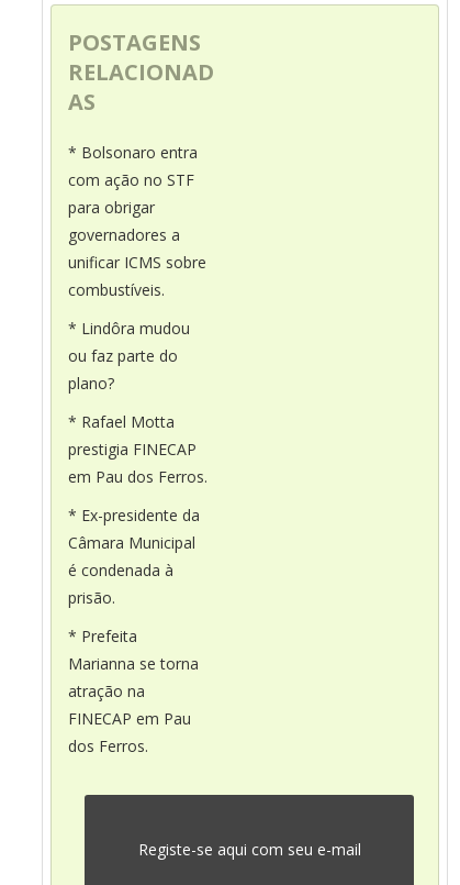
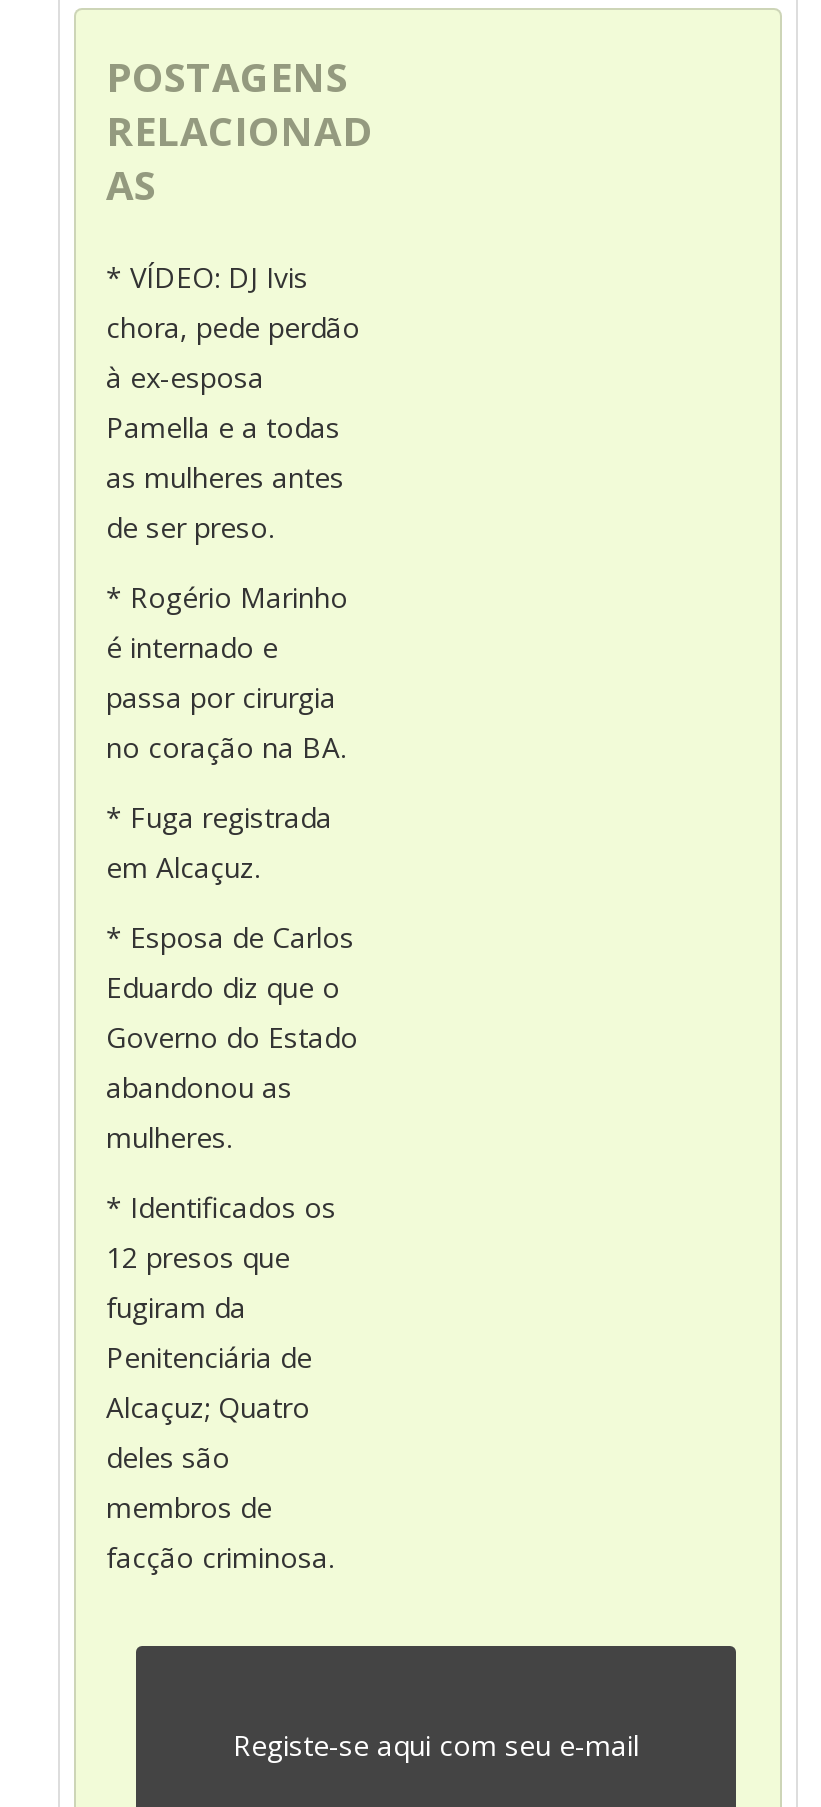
- * Bolsonaro entra
- com ação no STF
- para obrigar
- governadores a
- unificar ICMS sobre
- combustíveis.
+ * VÍDEO: DJ Ivis
+ chora, pede perdão
+ à ex-esposa
+ Pamella e a todas
+ as mulheres antes
+ de ser preso.

- * Lindôra mudou
- ou faz parte do
- plano?
+ * Rogério Marinho
+ é internado e
+ passa por cirurgia
+ no coração na BA.

- * Rafael Motta
- prestigia FINECAP
- em Pau dos Ferros.
+ * Fuga registrada
+ em Alcaçuz.

- * Ex-presidente da
- Câmara Municipal
- é condenada à
- prisão.
+ * Esposa de Carlos
+ Eduardo diz que o
+ Governo do Estado
+ abandonou as
+ mulheres.

- * Prefeita
- Marianna se torna
- atração na
- FINECAP em Pau
- dos Ferros.
+ * Identificados os
+ 12 presos que
+ fugiram da
+ Penitenciária de
+ Alcaçuz; Quatro
+ deles são
+ membros de
+ facção criminosa.
